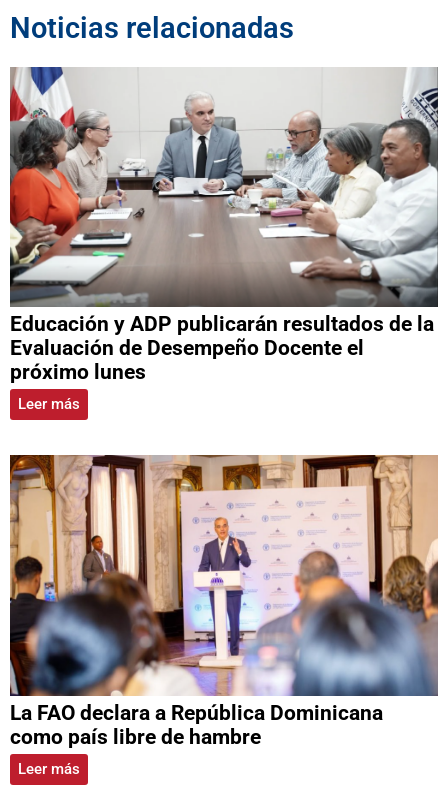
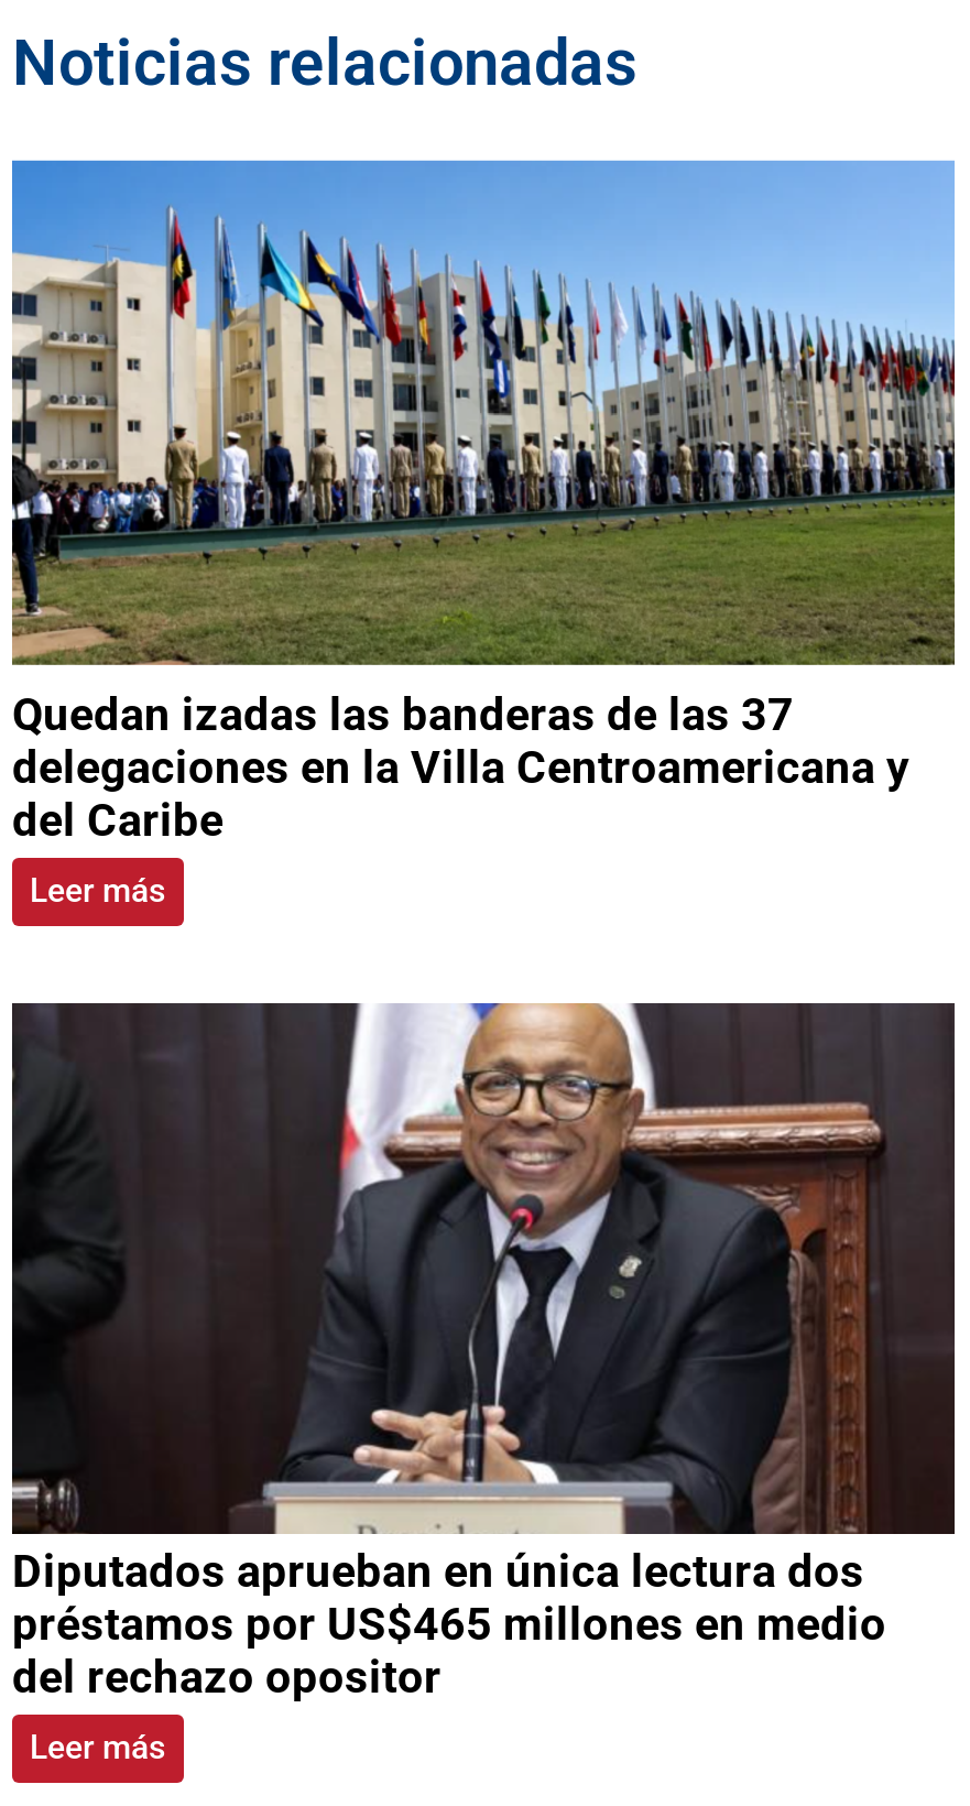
- [image]
- Educación y ADP publicarán resultados de la
- Evaluación de Desempeño Docente el
- próximo lunes
+ [image]
+ Quedan izadas las banderas de las 37
+ delegaciones en la Villa Centroamericana y
+ del Caribe

- [image]
- La FAO declara a República Dominicana
- como país libre de hambre
+ [image]
+ Diputados aprueban en única lectura dos
+ préstamos por US$465 millones en medio
+ del rechazo opositor
